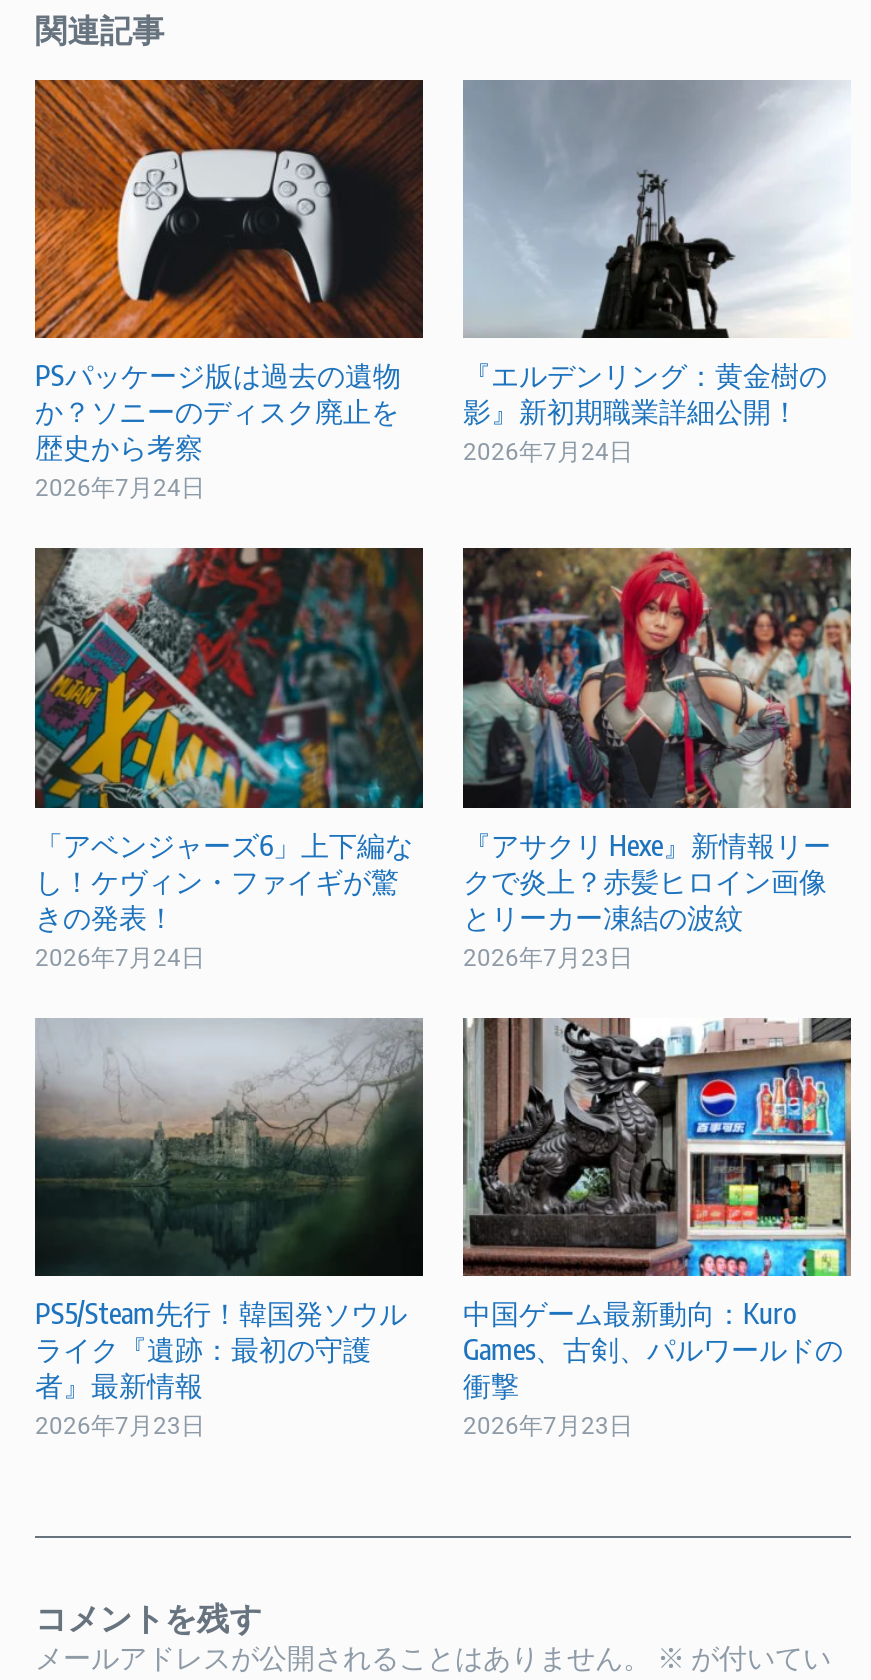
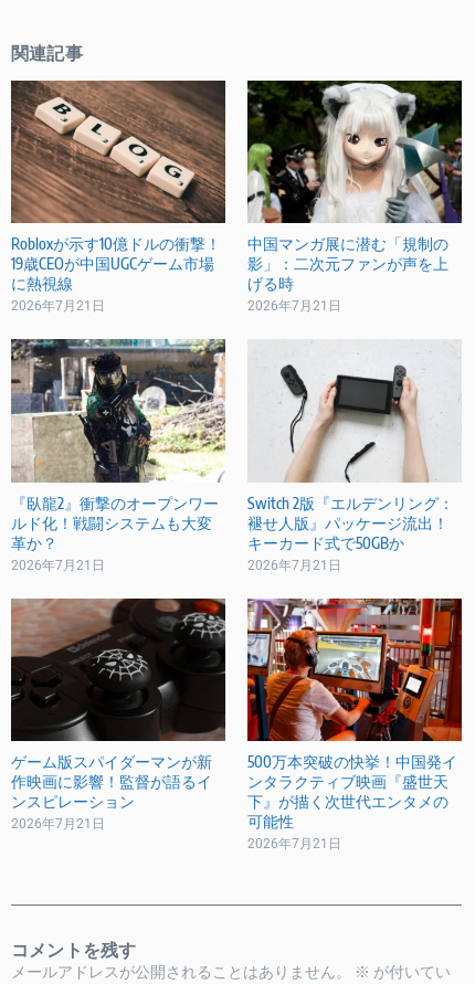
- [image]
- PSパッケージ版は過去の遺物
- か？ソニーのディスク廃止を
- 歴史から考察
- 2026年7月24日
+ [image]
+ Robloxが示す10億ドルの衝撃！
+ 19歳CEOが中国UGCゲーム市場
+ に熱視線
+ 2026年7月21日

- [image]
- 『エルデンリング：黄金樹の
- 影』新初期職業詳細公開！
- 2026年7月24日
+ [image]
+ 中国マンガ展に潜む「規制の
+ 影」：二次元ファンが声を上
+ げる時
+ 2026年7月21日

- [image]
- 「アベンジャーズ6」上下編な
- し！ケヴィン・ファイギが驚
- きの発表！
- 2026年7月24日
+ [image]
+ 『臥龍2』衝撃のオープンワー
+ ルド化！戦闘システムも大変
+ 革か？
+ 2026年7月21日

- [image]
- 『アサクリ Hexe』新情報リー
- クで炎上？赤髪ヒロイン画像
- とリーカー凍結の波紋
- 2026年7月23日
+ [image]
+ Switch 2版『エルデンリング：
+ 褪せ人版』パッケージ流出！
+ キーカード式で50GBか
+ 2026年7月21日

- [image]
- PS5/Steam先行！韓国発ソウル
- ライク『遺跡：最初の守護
- 者』最新情報
- 2026年7月23日
+ [image]
+ ゲーム版スパイダーマンが新
+ 作映画に影響！監督が語るイ
+ ンスピレーション
+ 2026年7月21日

- [image]
- 中国ゲーム最新動向：Kuro
- Games、古剣、パルワールドの
- 衝撃
- 2026年7月23日
+ [image]
+ 500万本突破の快挙！中国発イ
+ ンタラクティブ映画『盛世天
+ 下』が描く次世代エンタメの
+ 可能性
+ 2026年7月21日
